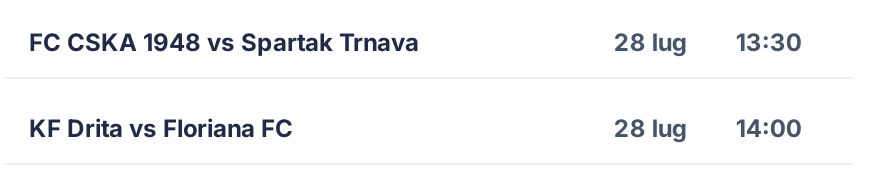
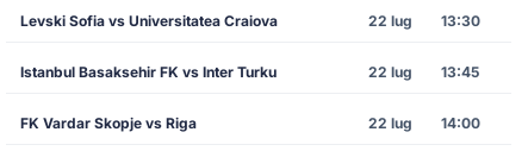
- FC CSKA 1948 vs Spartak Trnava
- 28 lug
+ Levski Sofia vs Universitatea Craiova
+ 22 lug

- KF Drita vs Floriana FC
- 28 lug
+ Istanbul Basaksehir FK vs Inter Turku
+ 22 lug
+ 13:45
+ FK Vardar Skopje vs Riga
+ 22 lug
